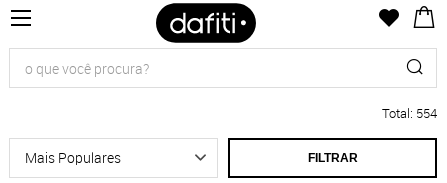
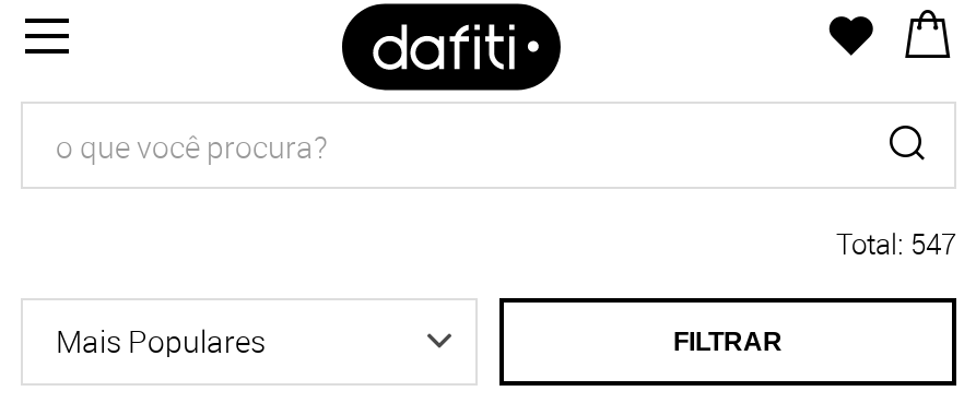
- Total: 554
+ Total: 547
